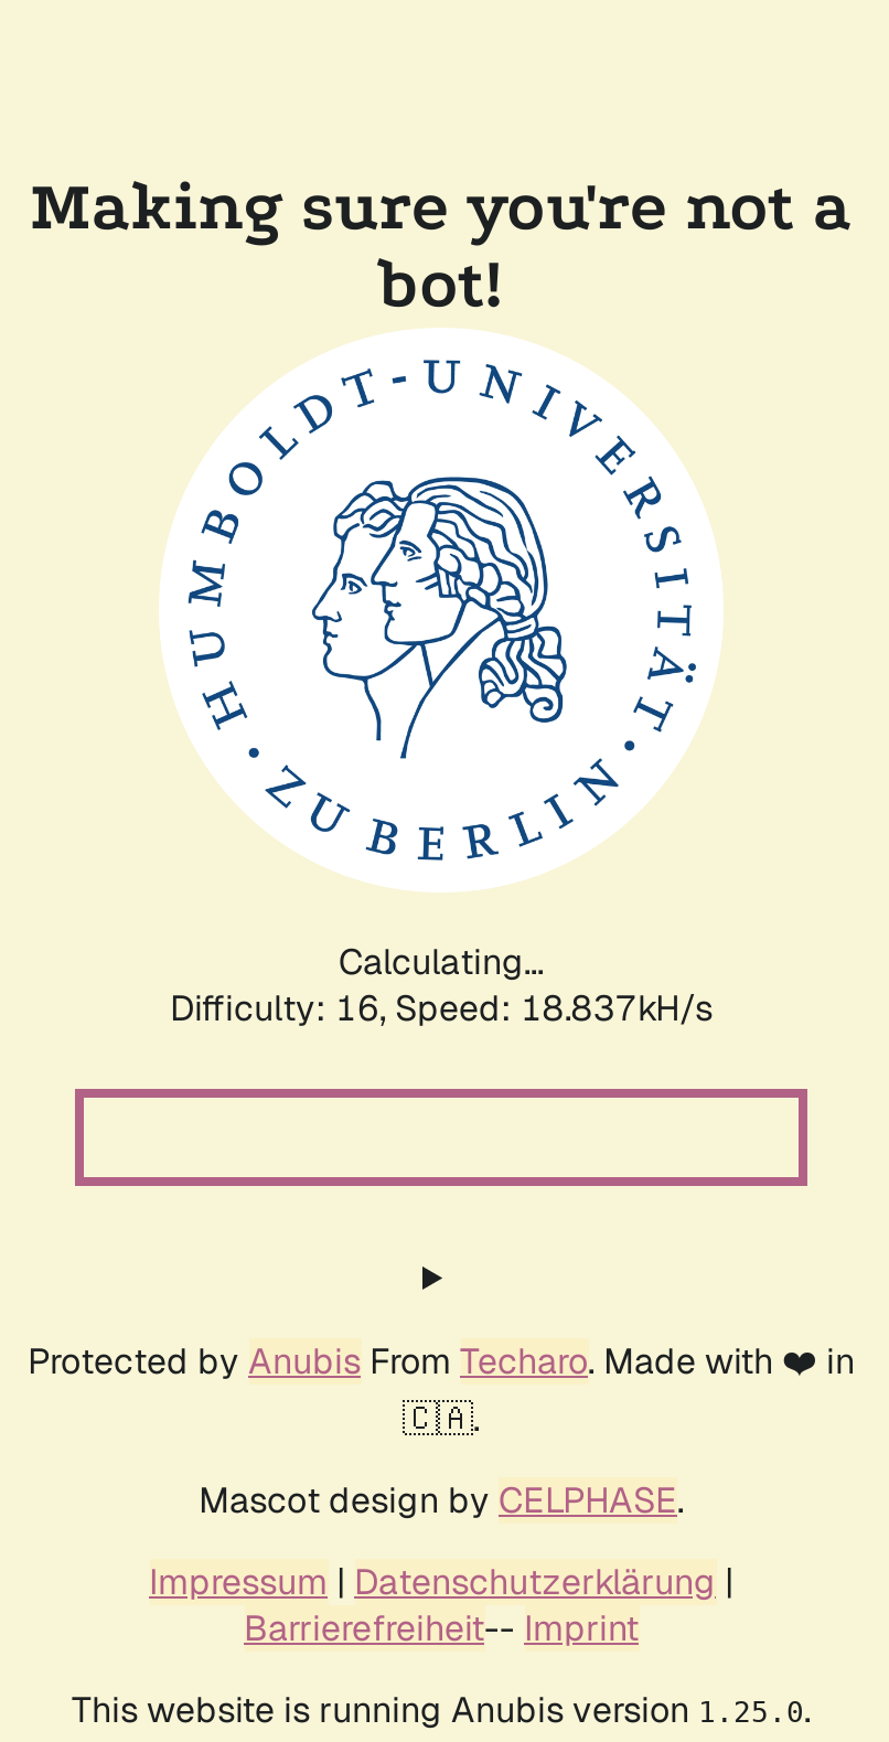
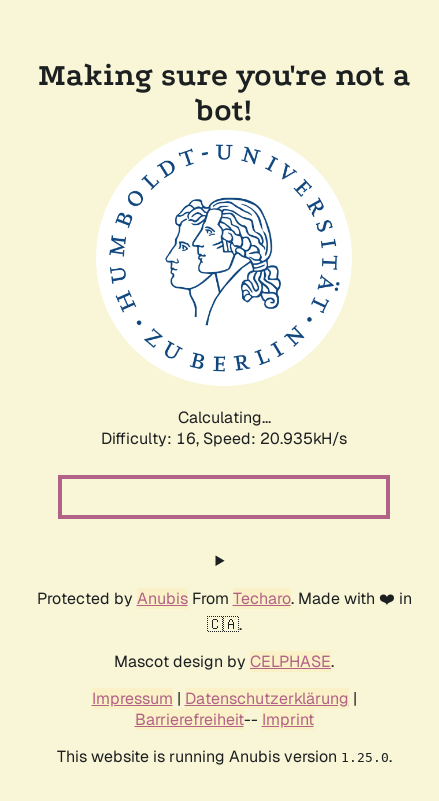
- Difficulty: 16, Speed: 18.837kH/s
+ Difficulty: 16, Speed: 20.935kH/s
